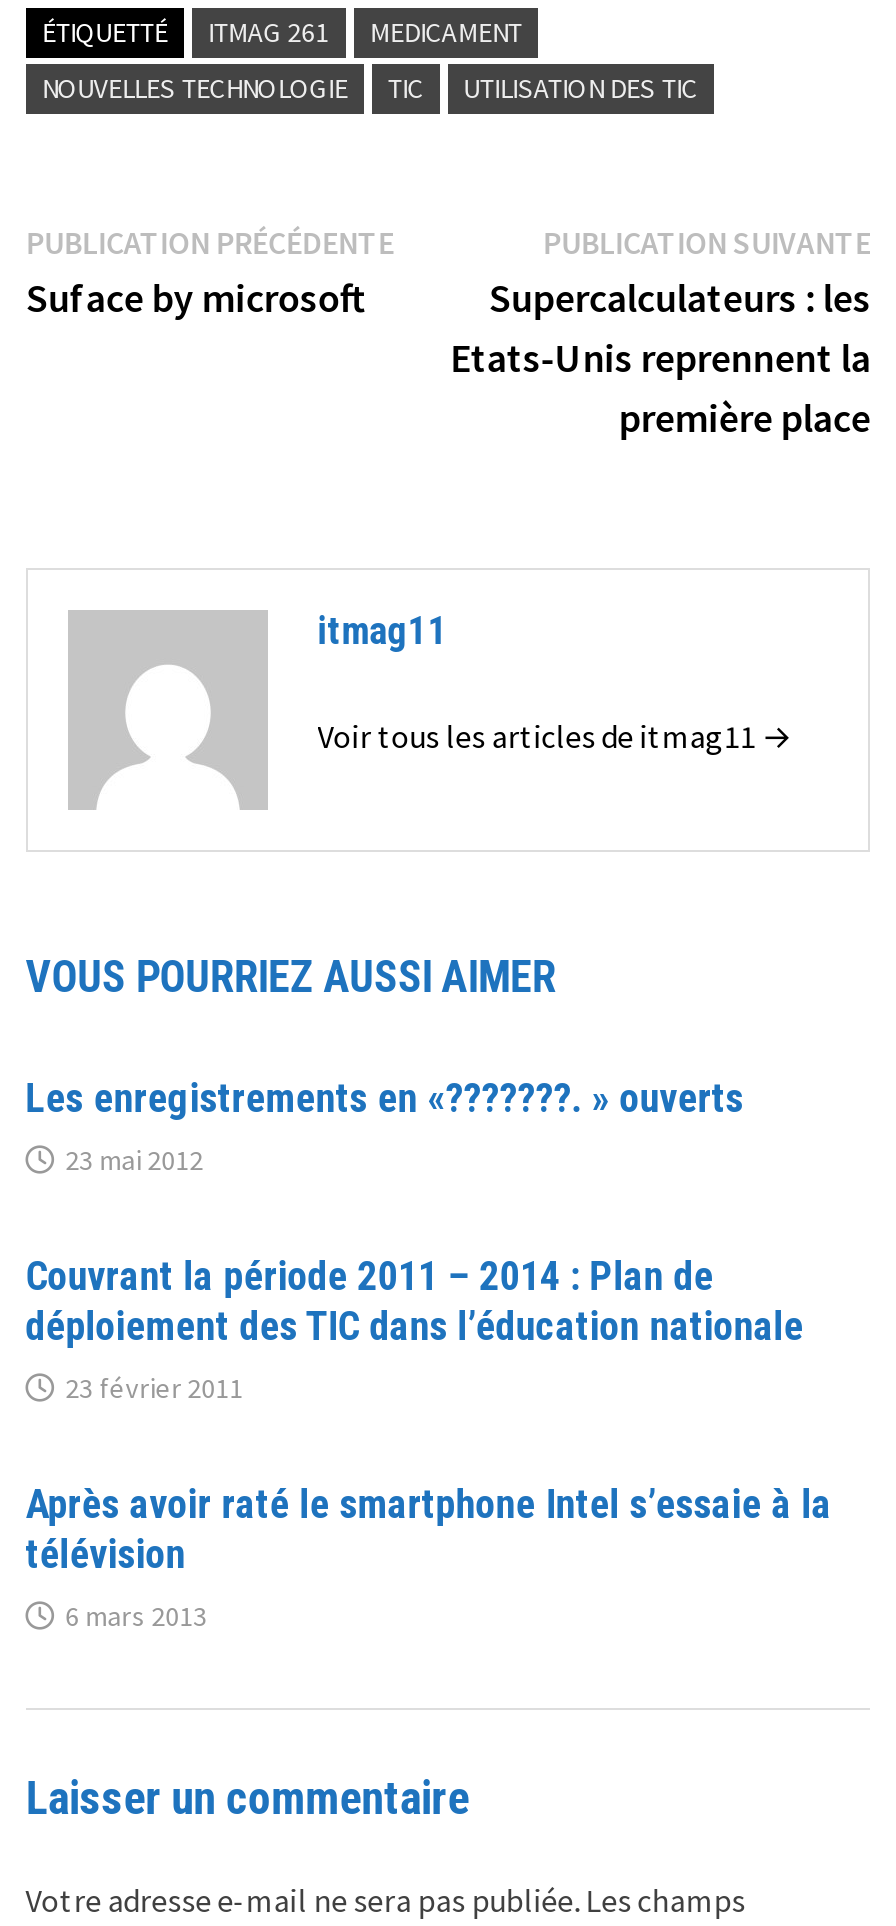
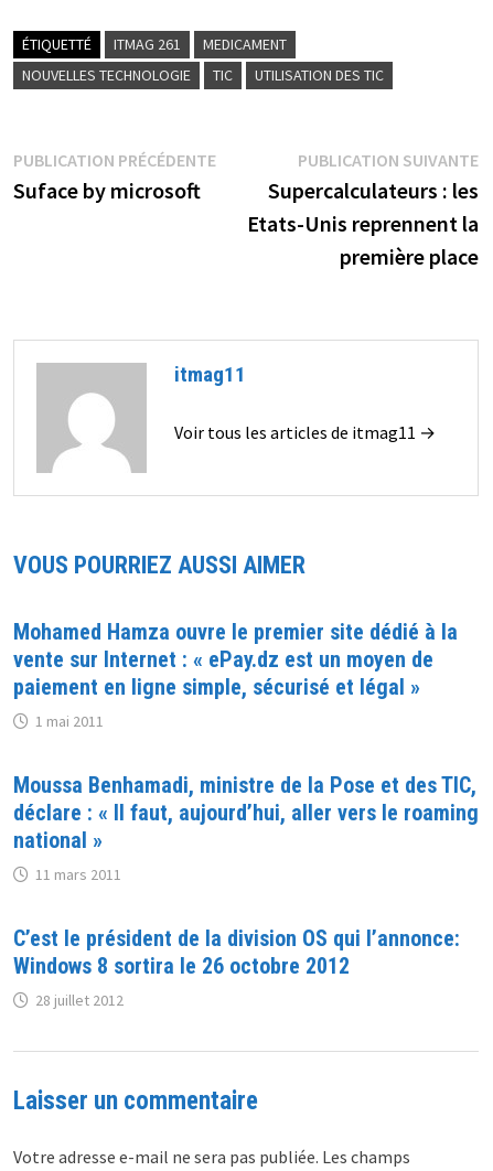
- Les enregistrements en «???????. » ouverts
- 23 mai 2012
+ Mohamed Hamza ouvre le premier site dédié à la
+ vente sur Internet : « ePay.dz est un moyen de
+ paiement en ligne simple, sécurisé et légal »
+ 1 mai 2011

- Couvrant la période 2011 – 2014 : Plan de
- déploiement des TIC dans l’éducation nationale
- 23 février 2011
+ Moussa Benhamadi, ministre de la Pose et des TIC,
+ déclare : « Il faut, aujourd’hui, aller vers le roaming
+ national »
+ 11 mars 2011

- Après avoir raté le smartphone Intel s’essaie à la
- télévision
- 6 mars 2013
+ C’est le président de la division OS qui l’annonce:
+ Windows 8 sortira le 26 octobre 2012
+ 28 juillet 2012
